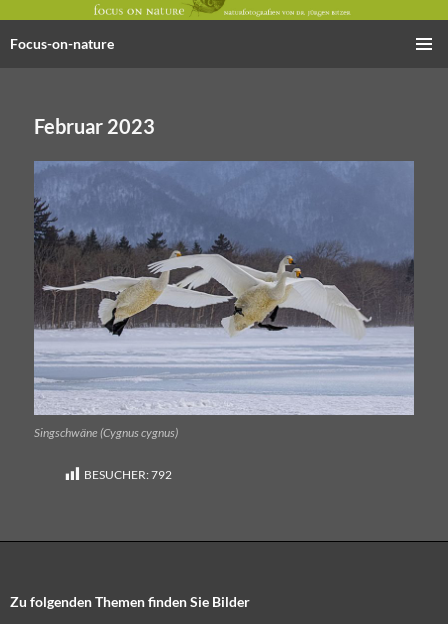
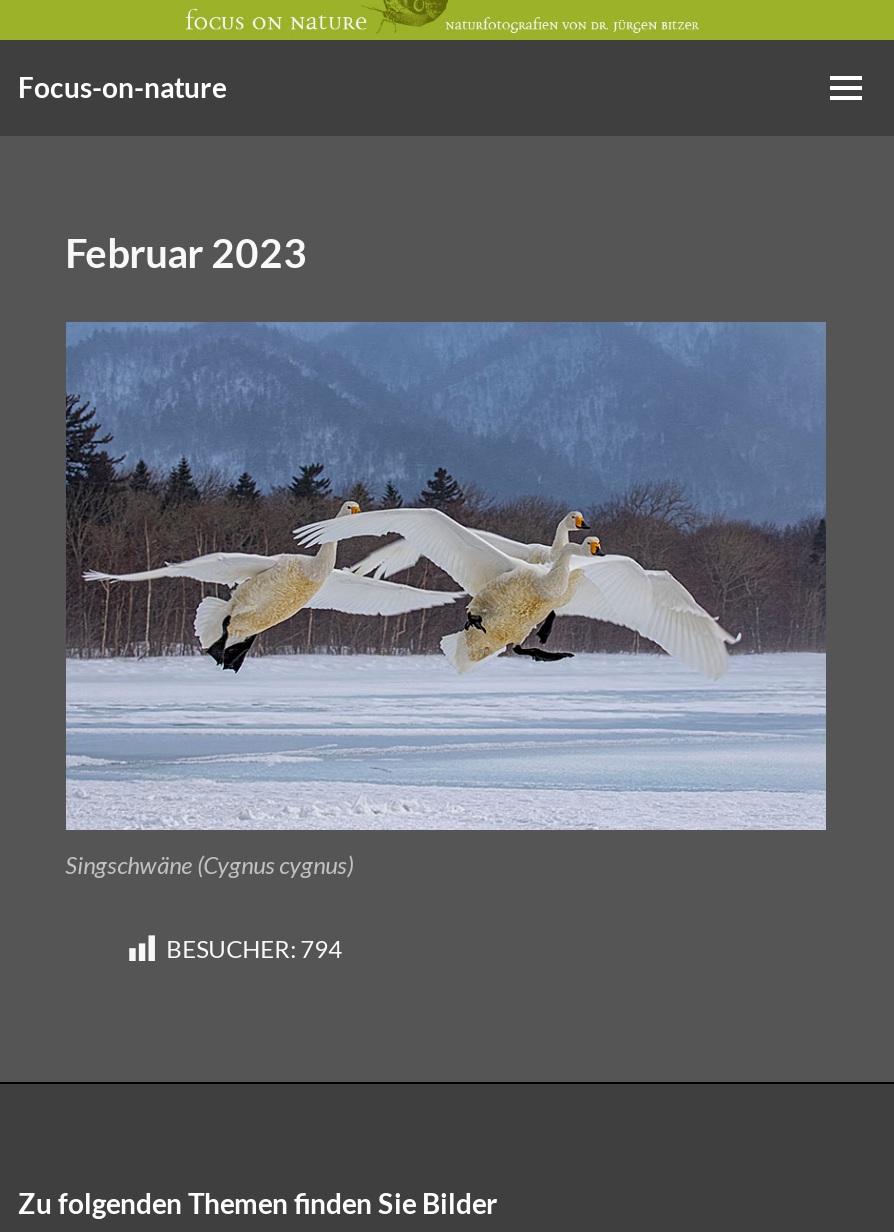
- BESUCHER: 792
+ BESUCHER: 794
